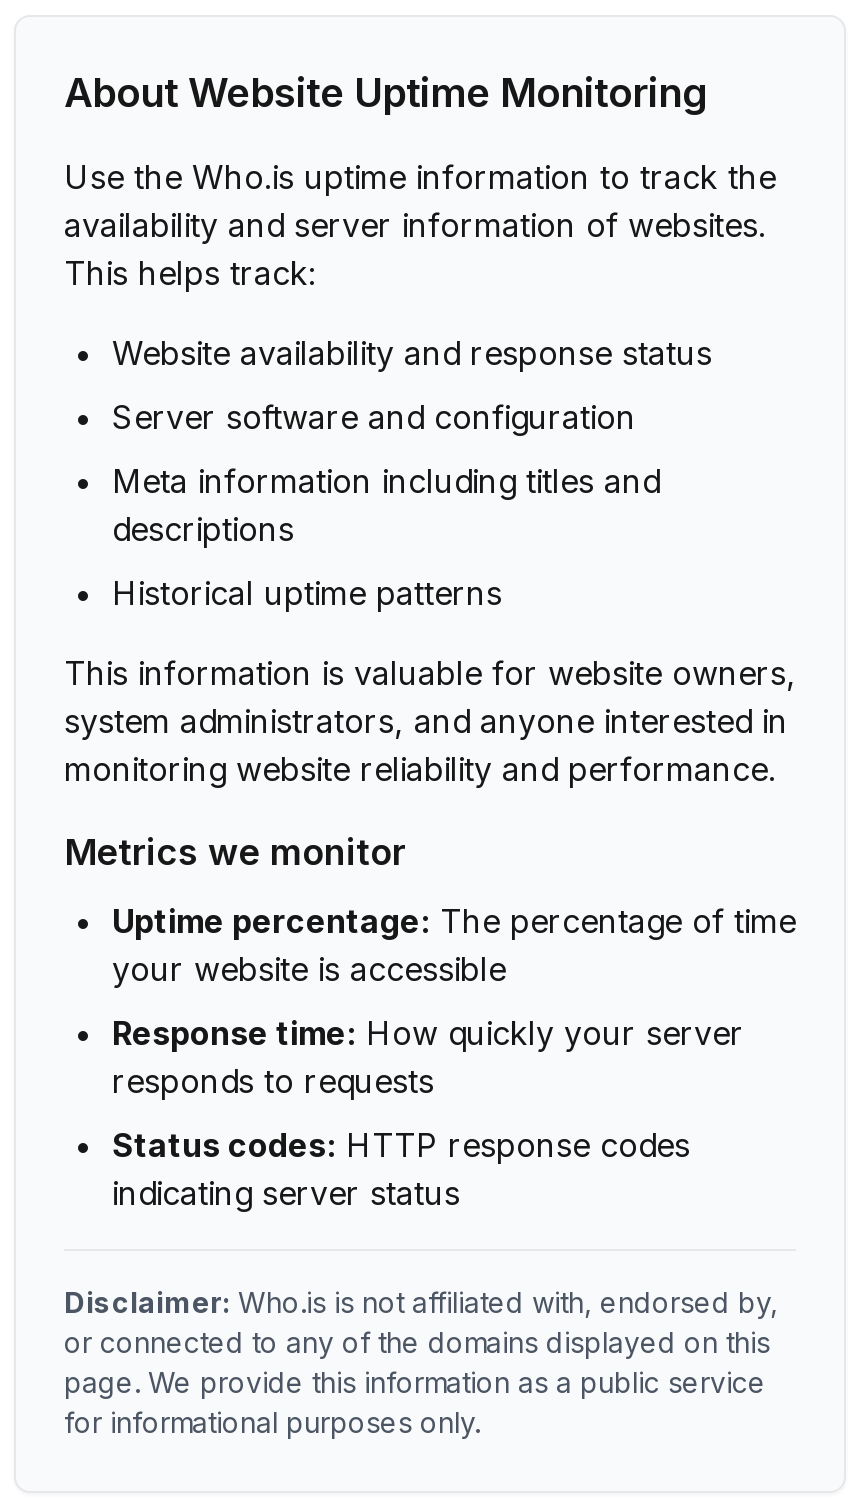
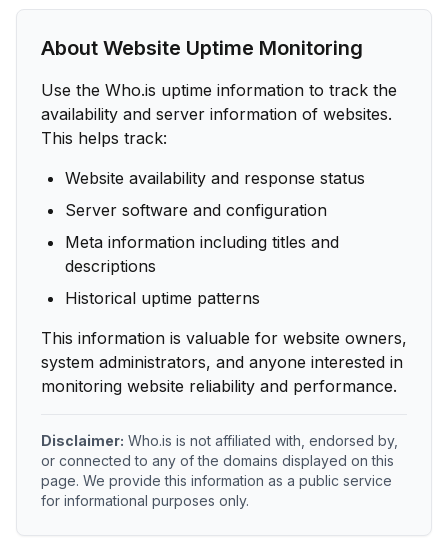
- Metrics we monitor
- Uptime percentage: The percentage of time
- your website is accessible
- Response time: How quickly your server
- responds to requests
- Status codes: HTTP response codes
- indicating server status
